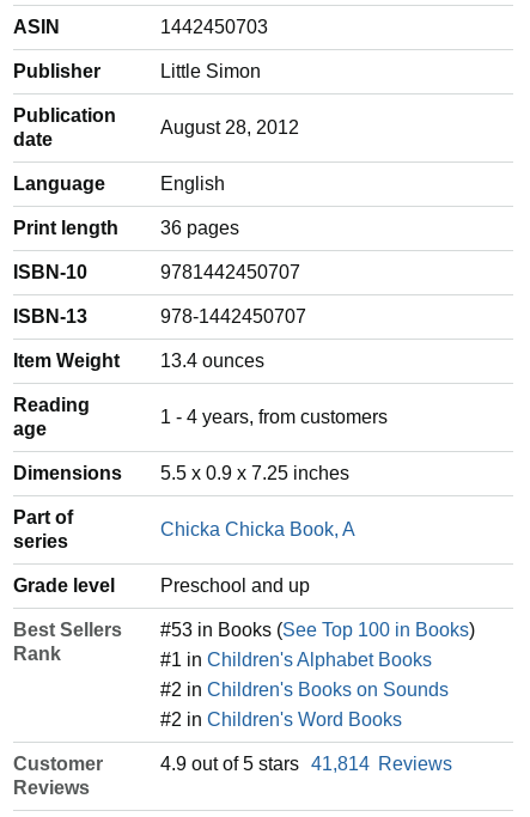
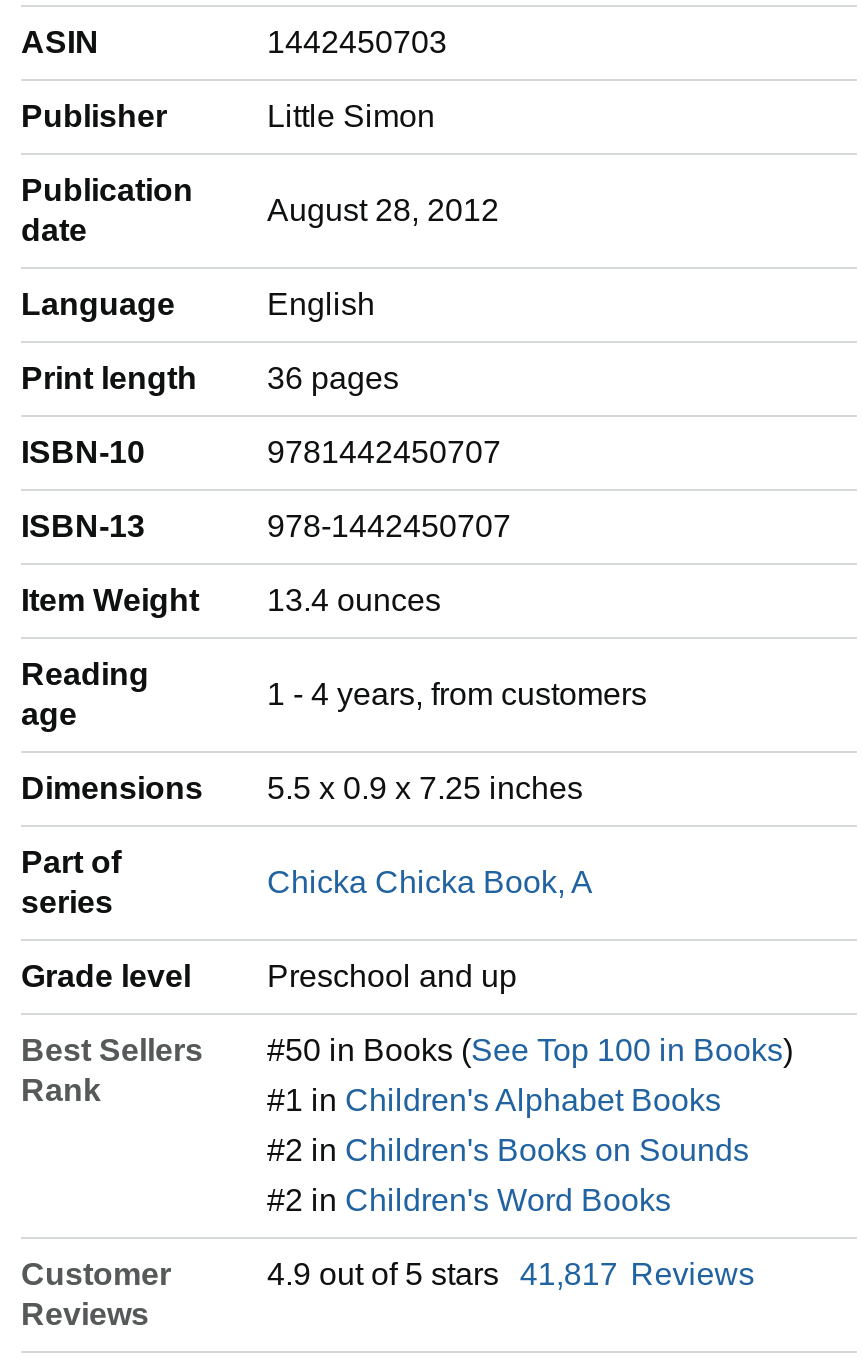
- #53 in Books (See Top 100 in Books)
+ #50 in Books (See Top 100 in Books)

- 4.9 out of 5 stars 41,814 Reviews
+ 4.9 out of 5 stars 41,817 Reviews
